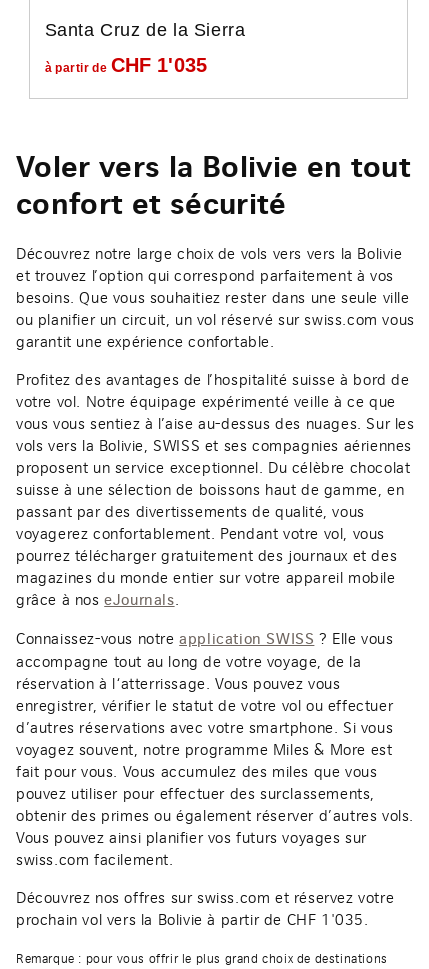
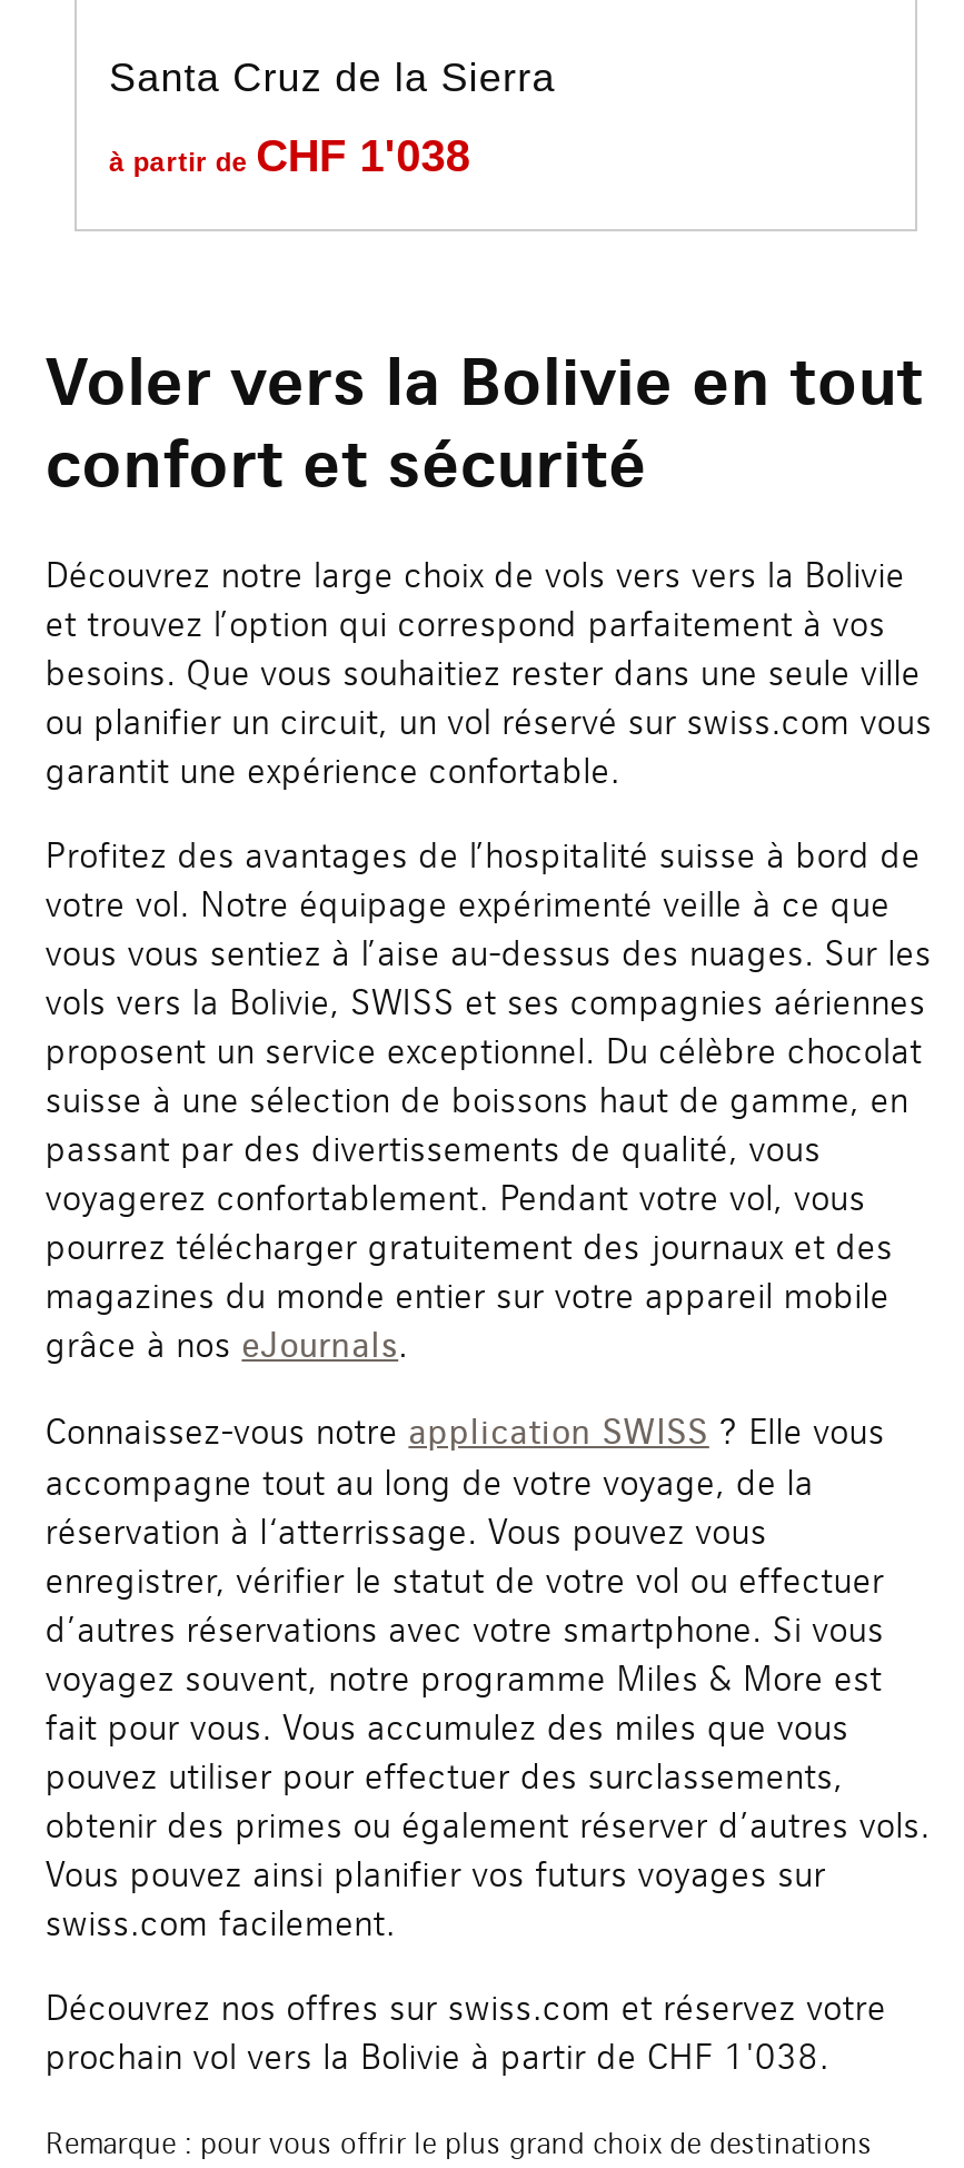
- à partir de CHF 1'035
+ à partir de CHF 1'038

- prochain vol vers la Bolivie à partir de CHF 1'035.
+ prochain vol vers la Bolivie à partir de CHF 1'038.
